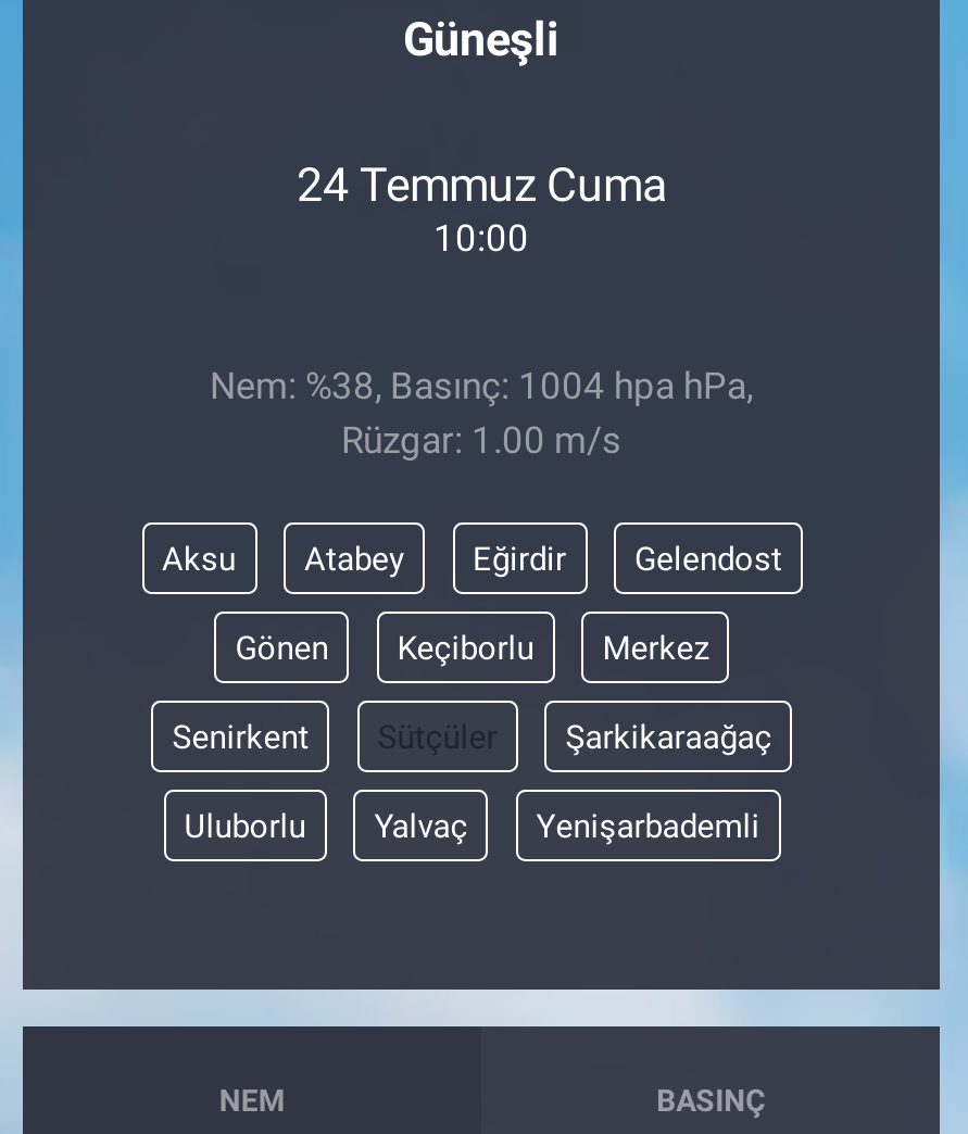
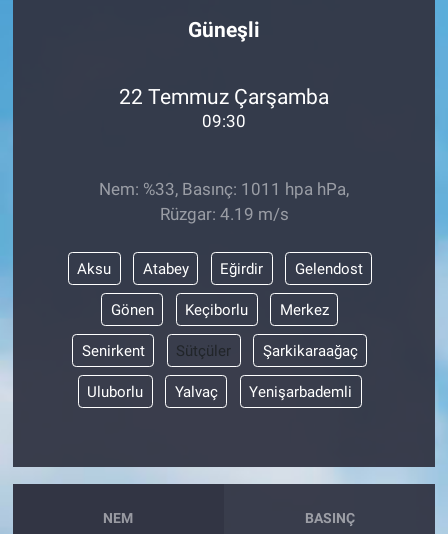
- 24 Temmuz Cuma
+ 22 Temmuz Çarşamba

- 10:00
+ 09:30

- Nem: %38, Basınç: 1004 hpa hPa,
+ Nem: %33, Basınç: 1011 hpa hPa,

- Rüzgar: 1.00 m/s
+ Rüzgar: 4.19 m/s
